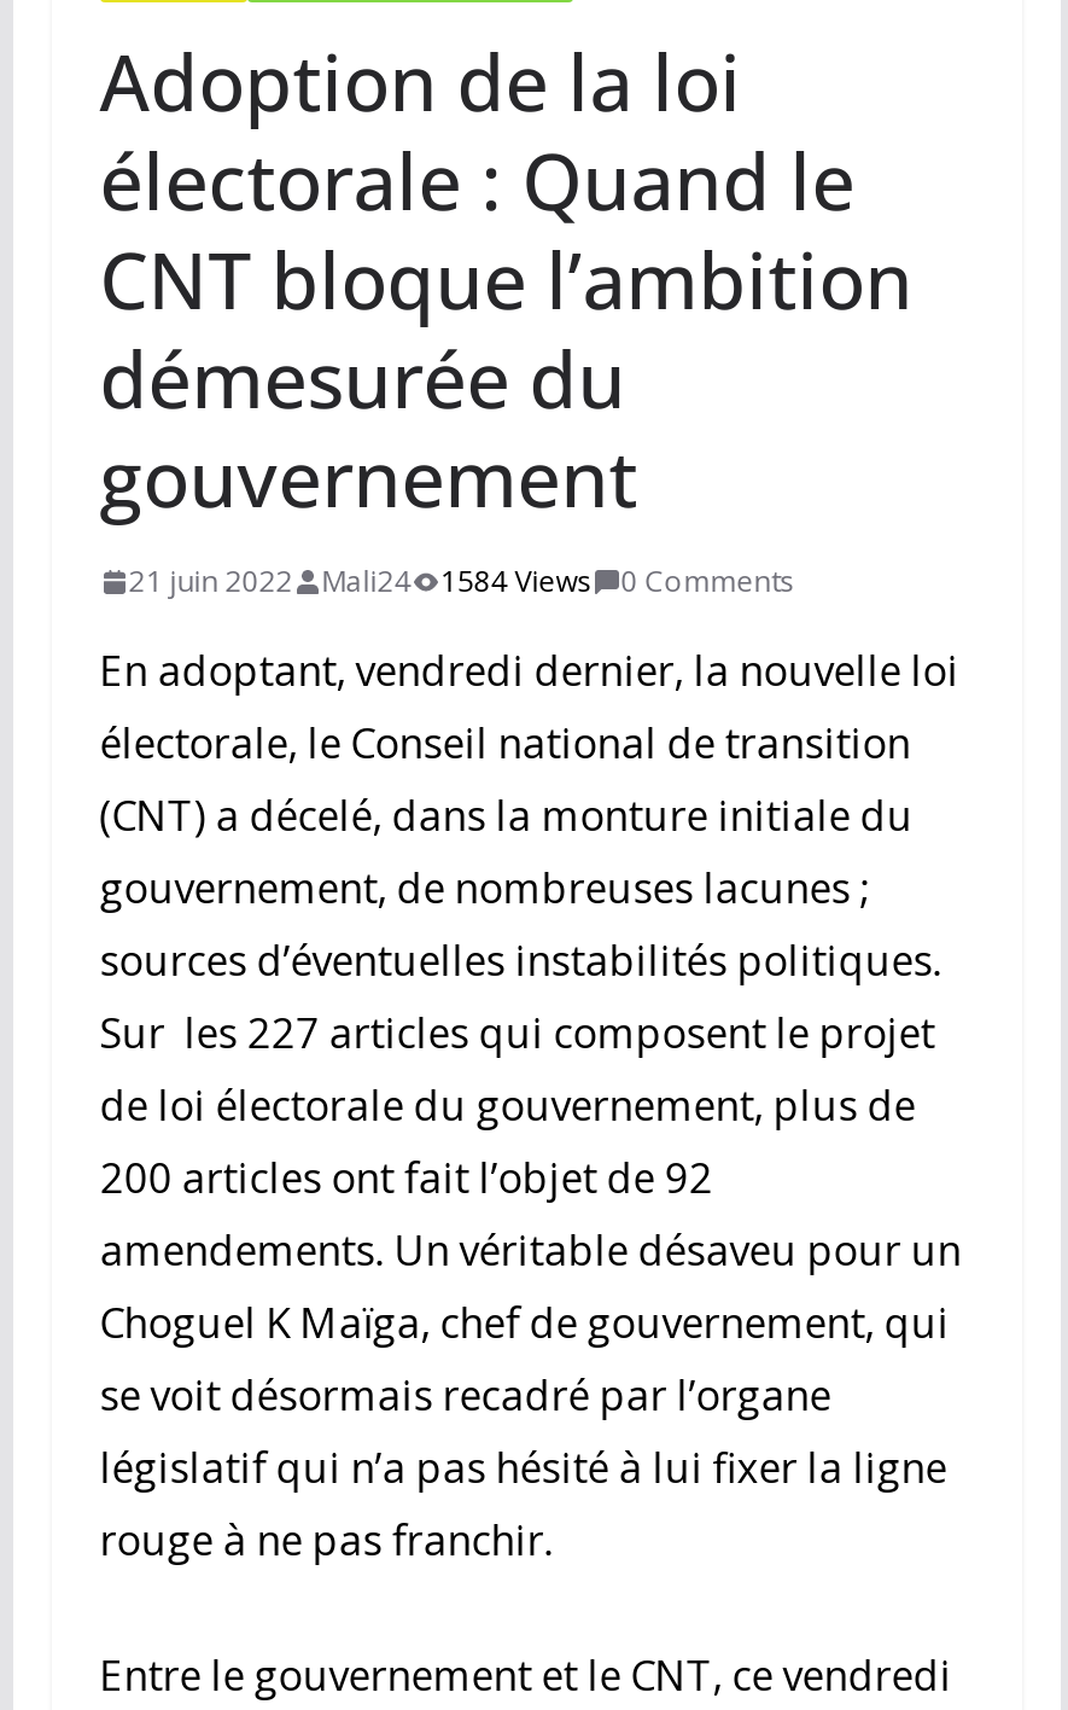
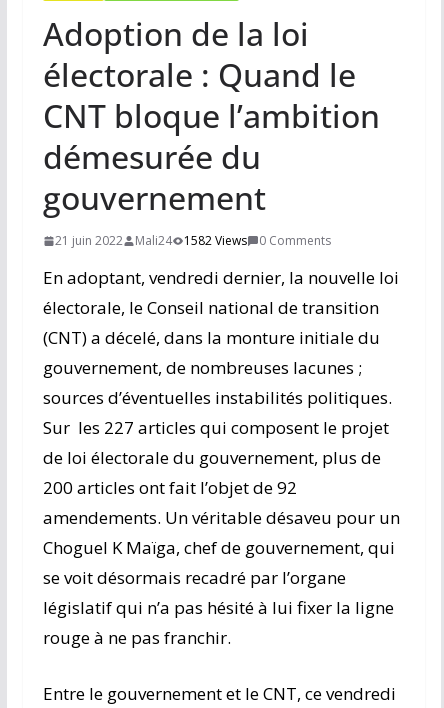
- 21 juin 2022 Mali24 1584 Views 0 Comments
+ 21 juin 2022 Mali24 1582 Views 0 Comments
